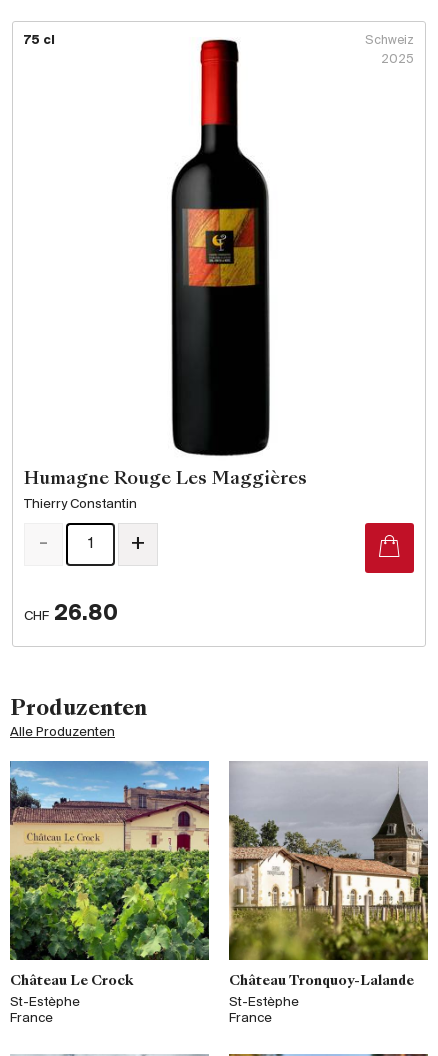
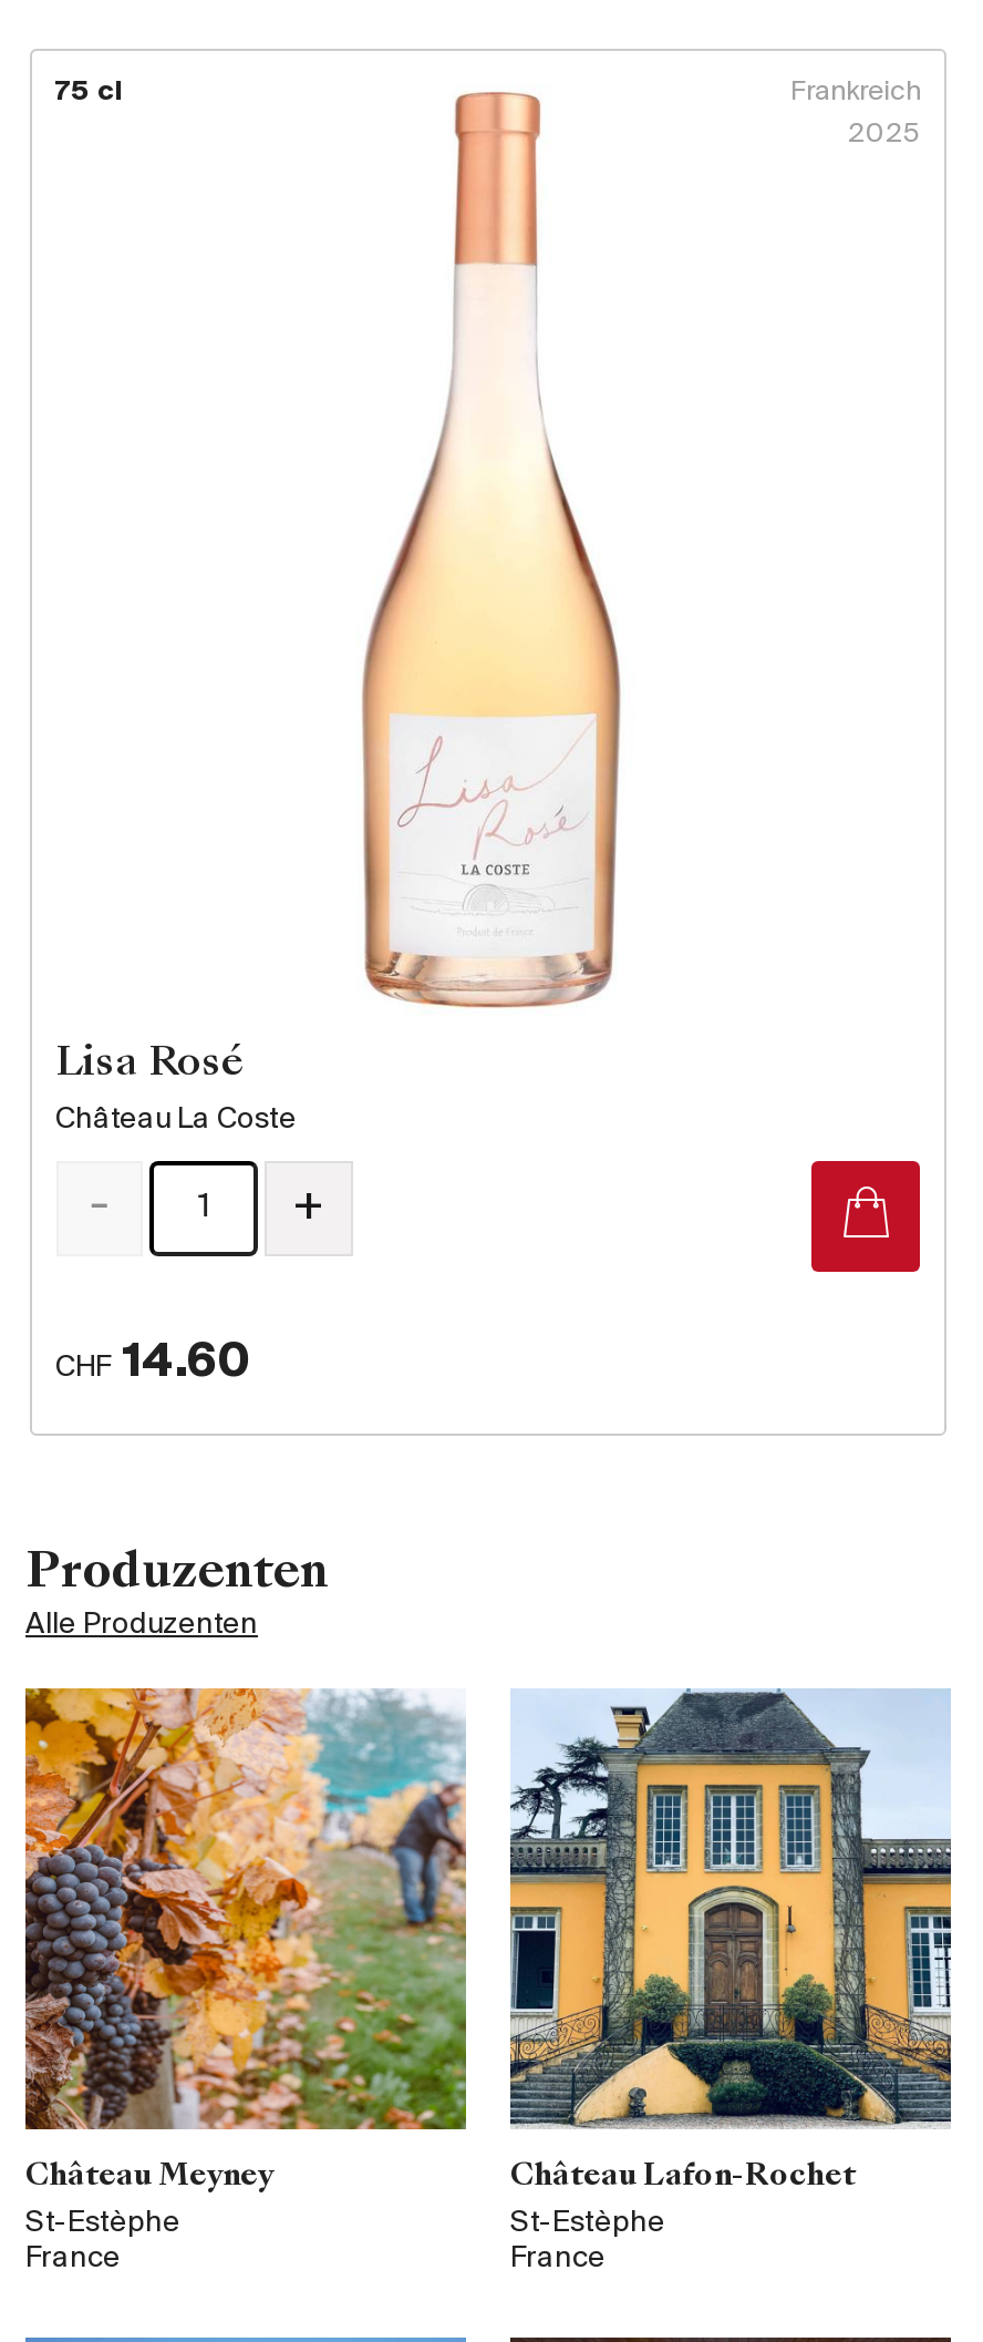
- [image]
+ [image]

- Schweiz
+ Frankreich

- Humagne Rouge Les Maggières
+ Lisa Rosé

- Thierry Constantin
+ Château La Coste

- CHF 26.80
+ CHF 14.60

- [image]
- Château Le Crock
+ [image]
+ Château Meyney

- [image]
- Château Tronquoy-Lalande
+ [image]
+ Château Lafon-Rochet
